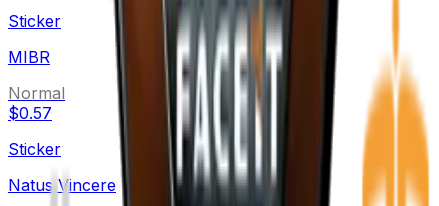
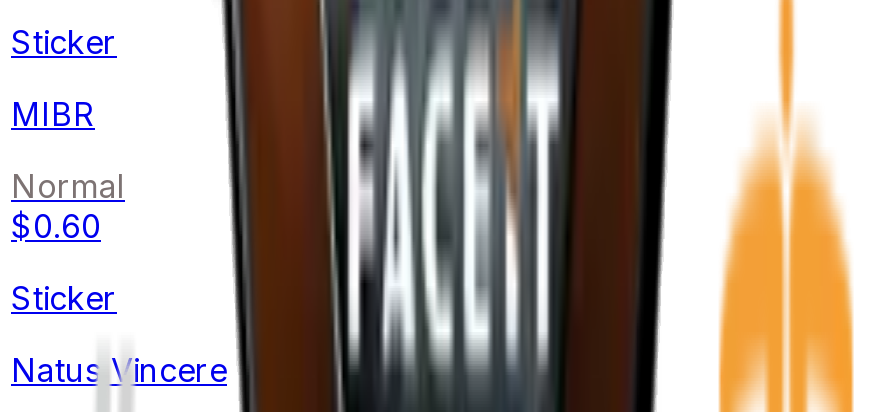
- $0.57
+ $0.60
